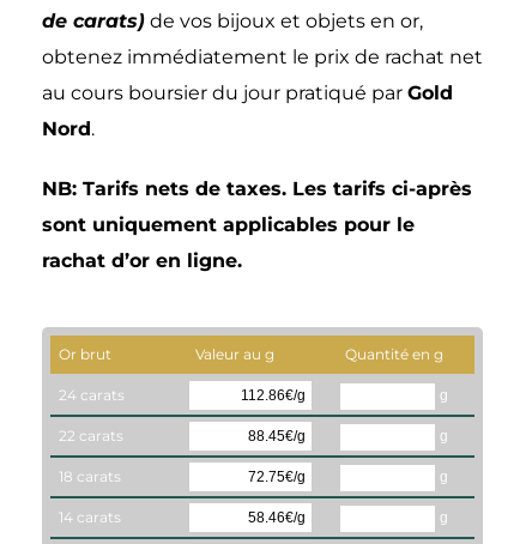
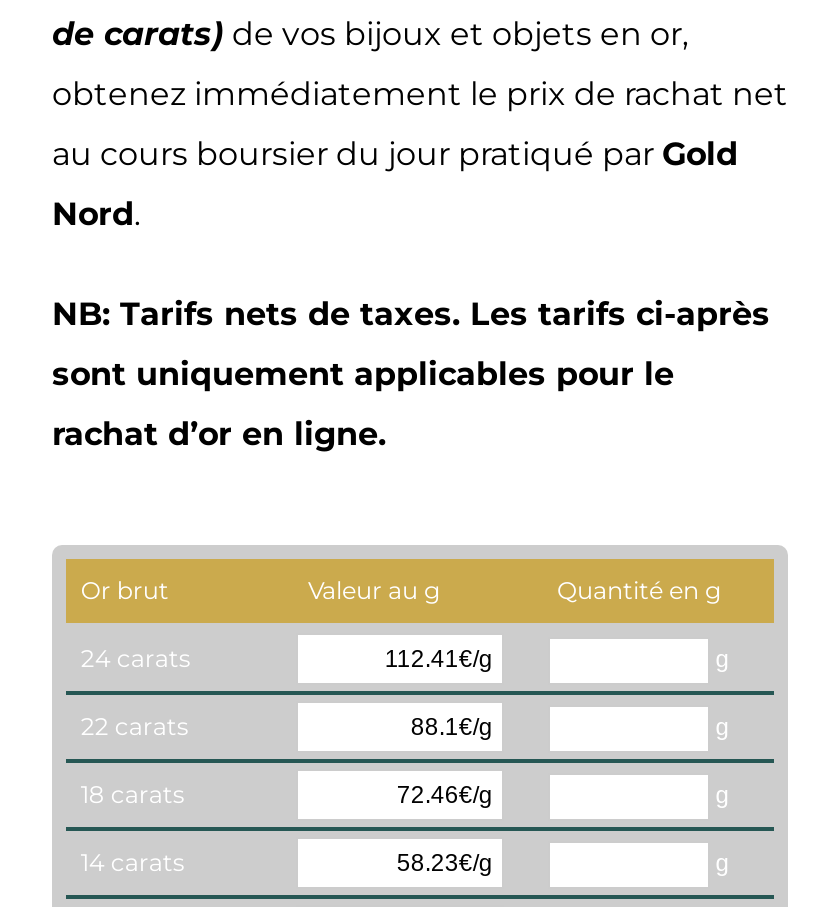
- 112.86€/g
+ 112.41€/g

- 88.45€/g
+ 88.1€/g

- 72.75€/g
+ 72.46€/g

- 58.46€/g
+ 58.23€/g
